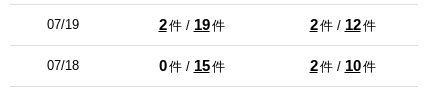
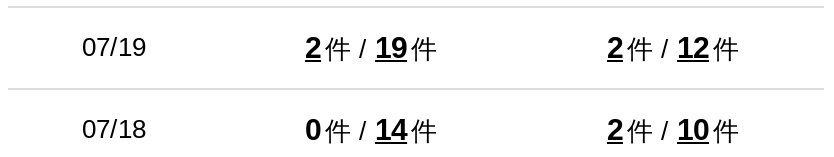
- 0 件 / 15 件
+ 0 件 / 14 件
